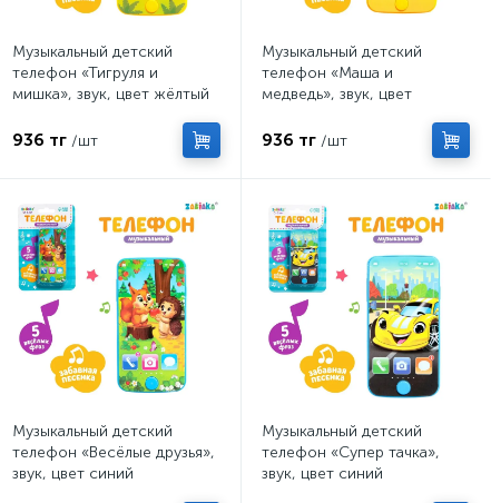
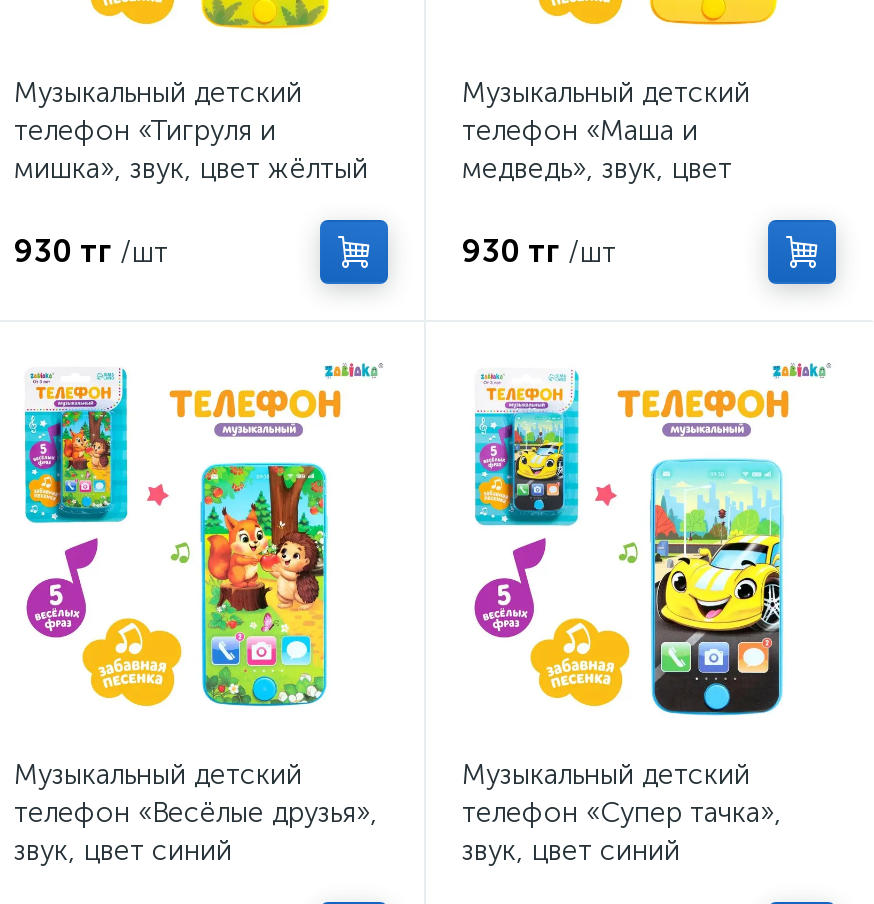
- 936 тг /шт
+ 930 тг /шт

- 936 тг /шт
+ 930 тг /шт
